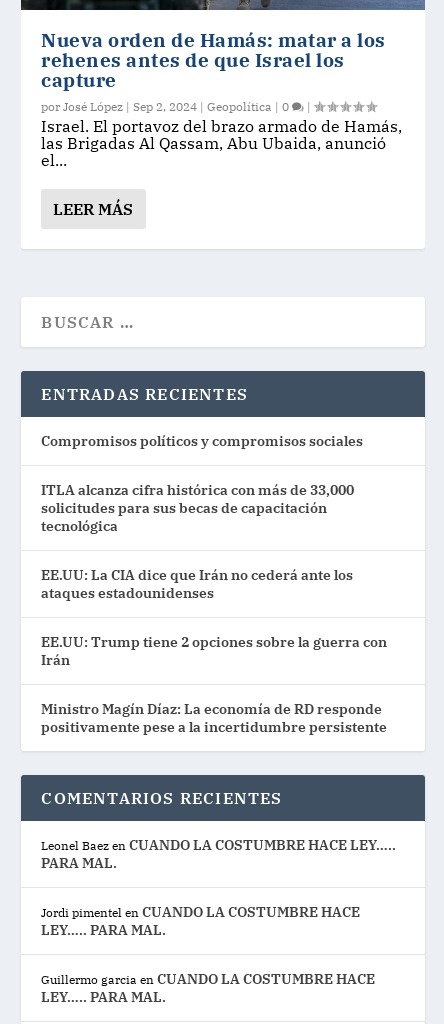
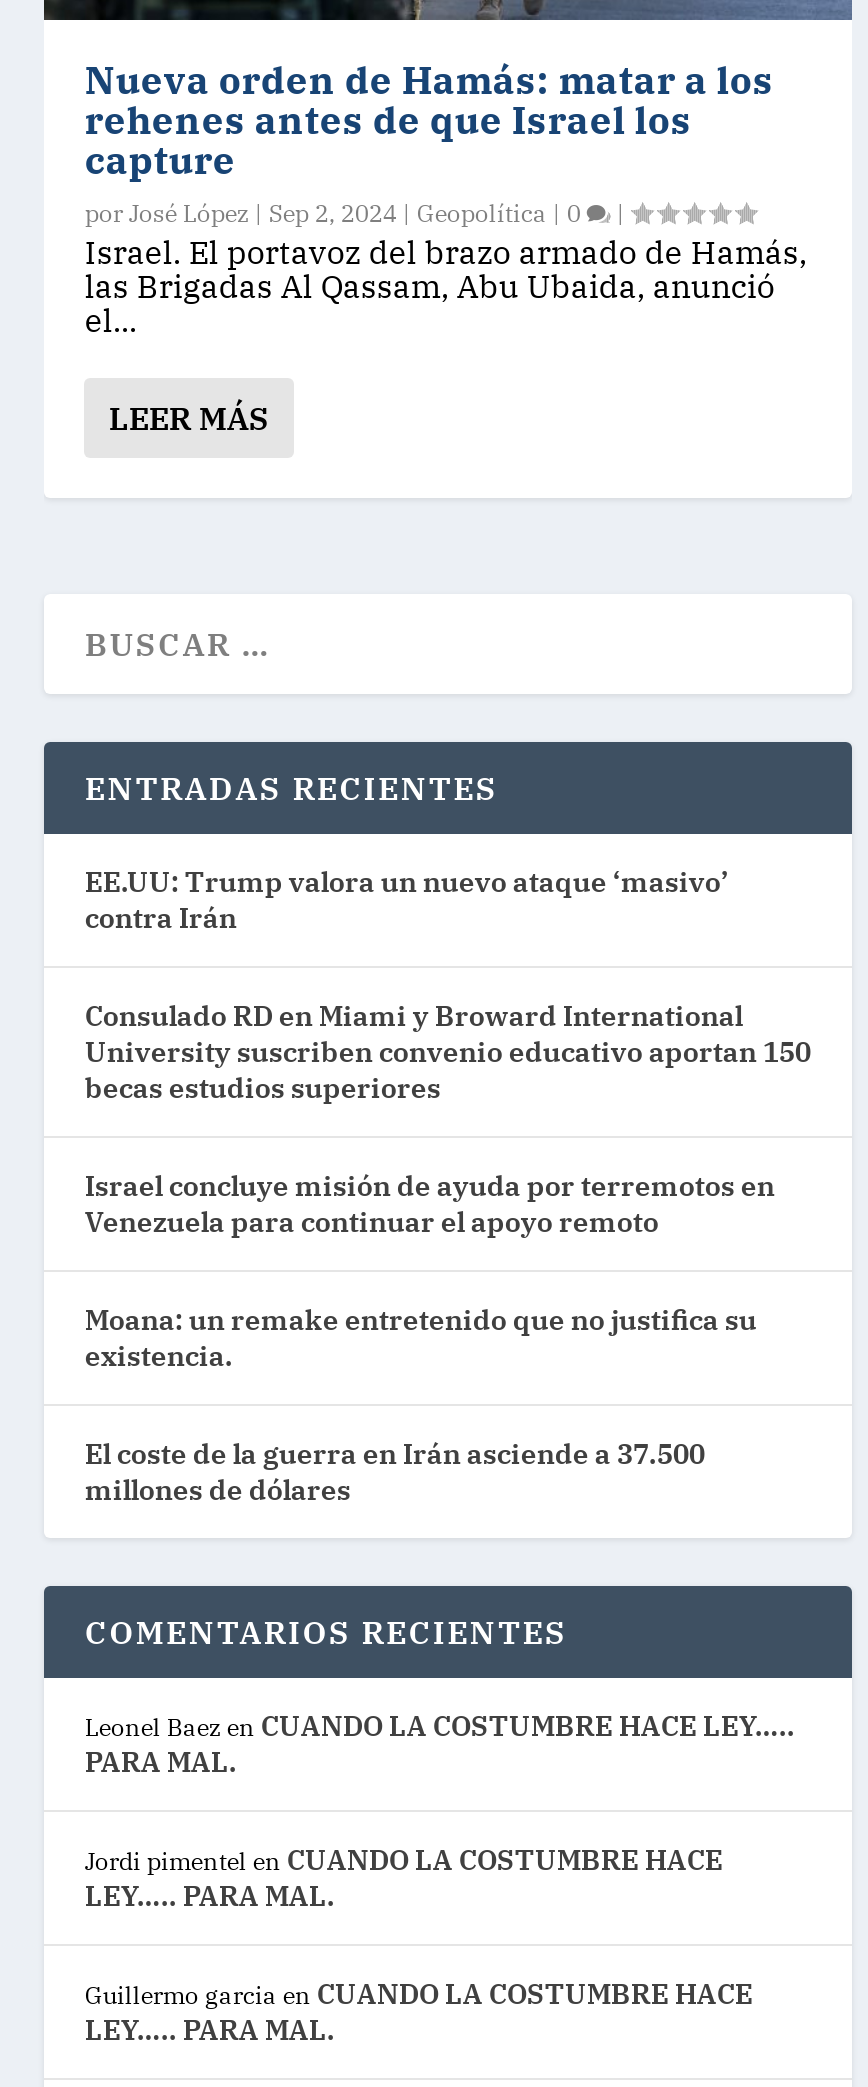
- Compromisos políticos y compromisos sociales
+ EE.UU: Trump valora un nuevo ataque ‘masivo’
+ contra Irán

- ITLA alcanza cifra histórica con más de 33,000
- solicitudes para sus becas de capacitación
- tecnológica
+ Consulado RD en Miami y Broward International
+ University suscriben convenio educativo aportan 150
+ becas estudios superiores

- EE.UU: La CIA dice que Irán no cederá ante los
- ataques estadounidenses
+ Israel concluye misión de ayuda por terremotos en
+ Venezuela para continuar el apoyo remoto

- EE.UU: Trump tiene 2 opciones sobre la guerra con
- Irán
+ Moana: un remake entretenido que no justifica su
+ existencia.

- Ministro Magín Díaz: La economía de RD responde
- positivamente pese a la incertidumbre persistente
+ El coste de la guerra en Irán asciende a 37.500
+ millones de dólares
